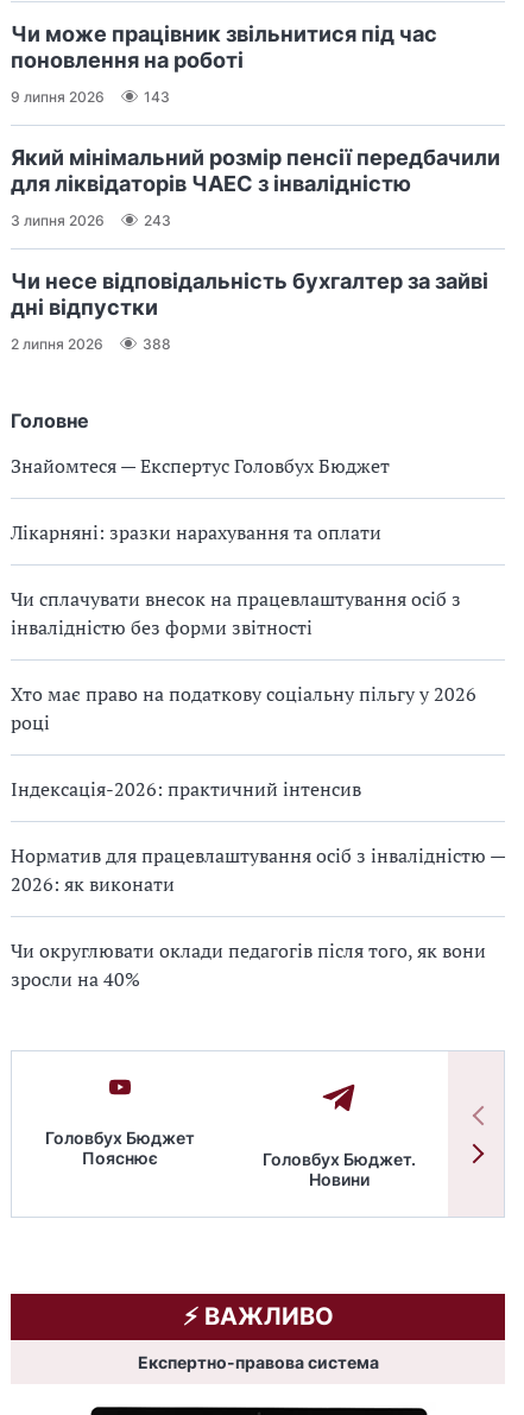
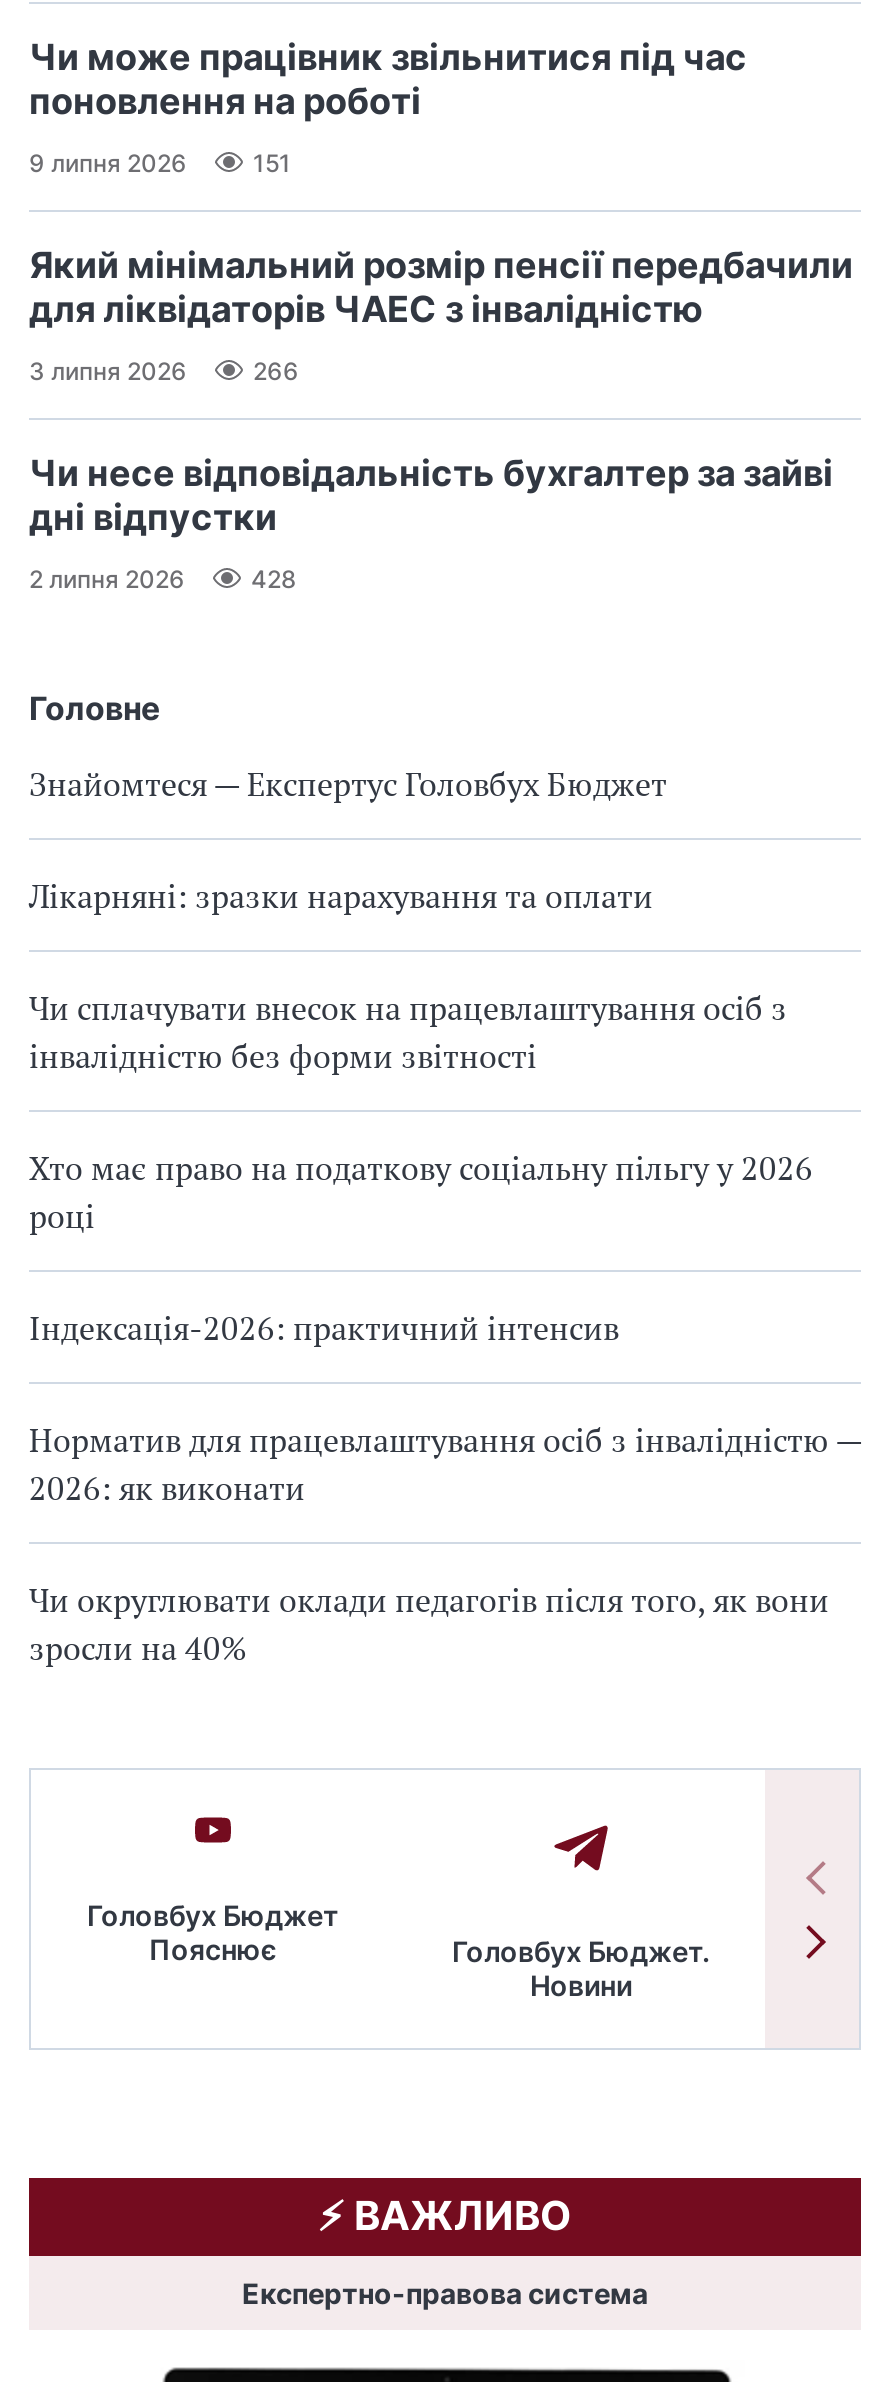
- 143
+ 151

- 243
+ 266

- 388
+ 428
